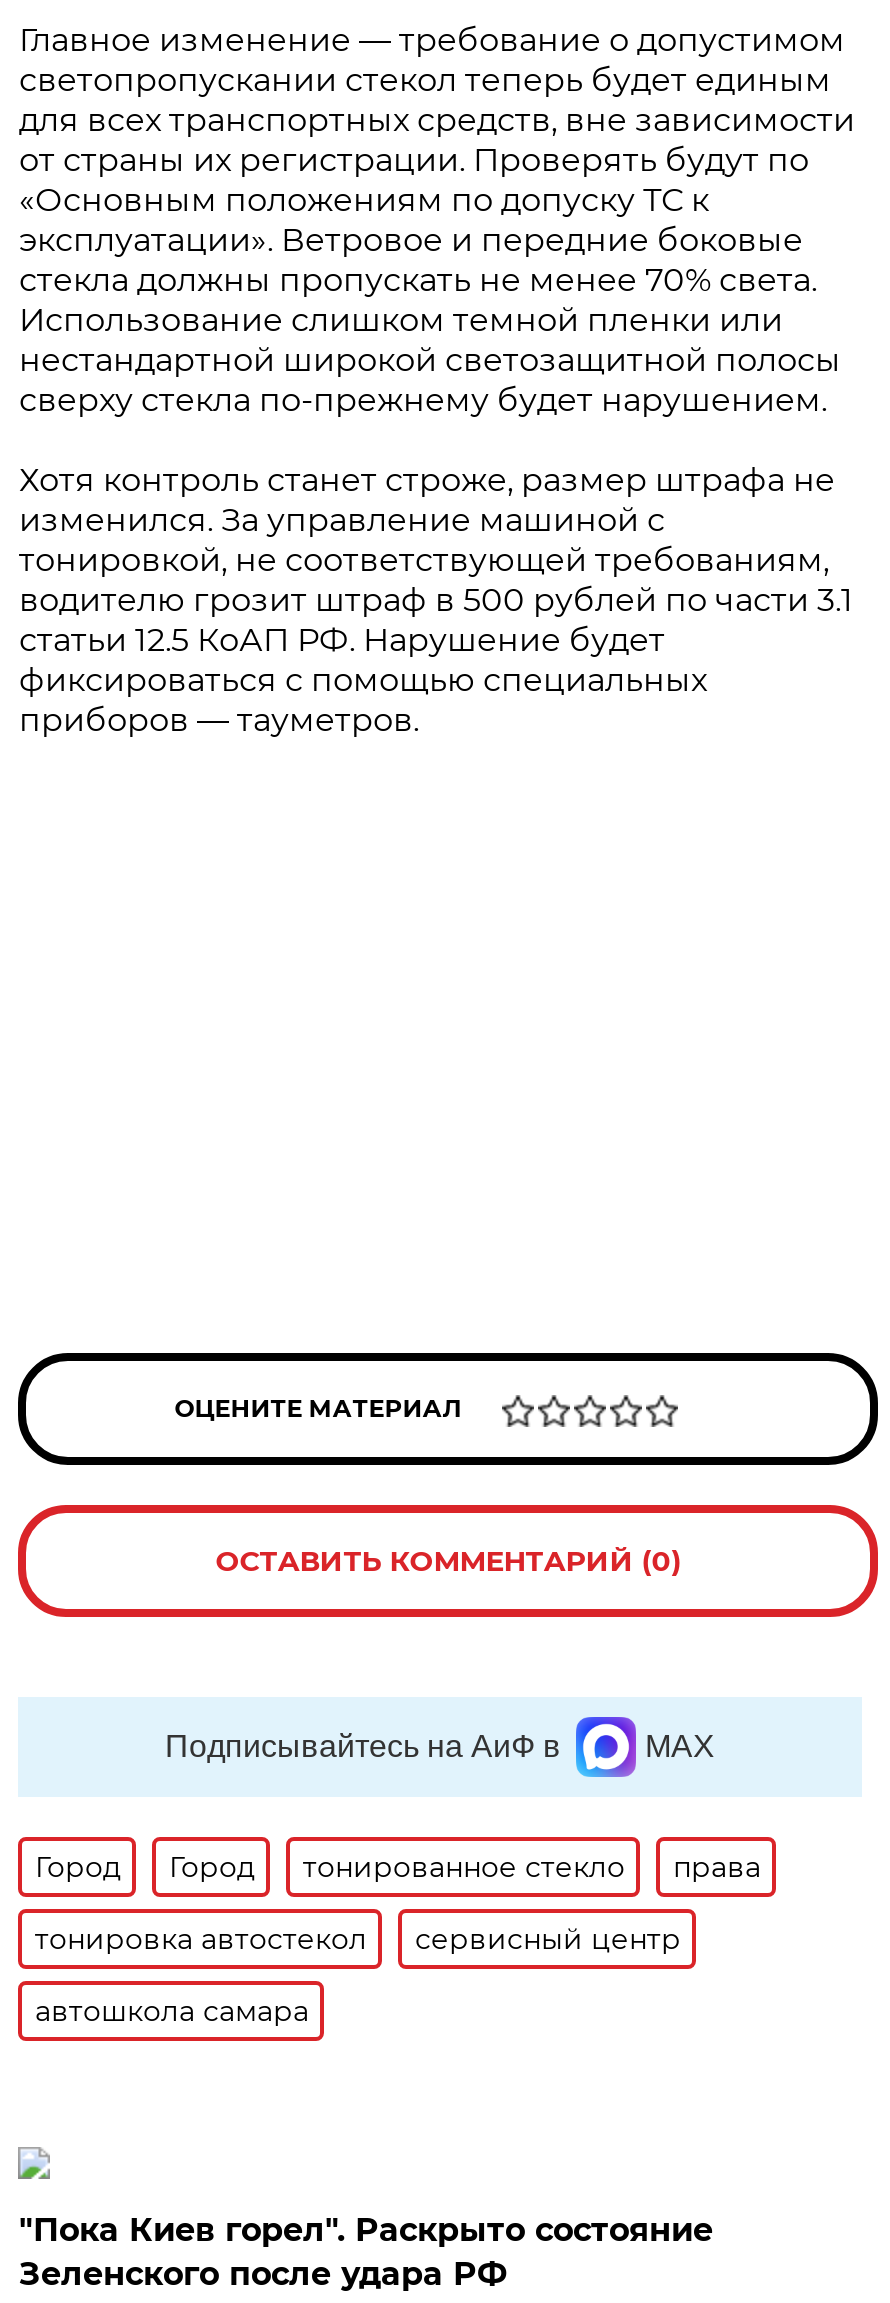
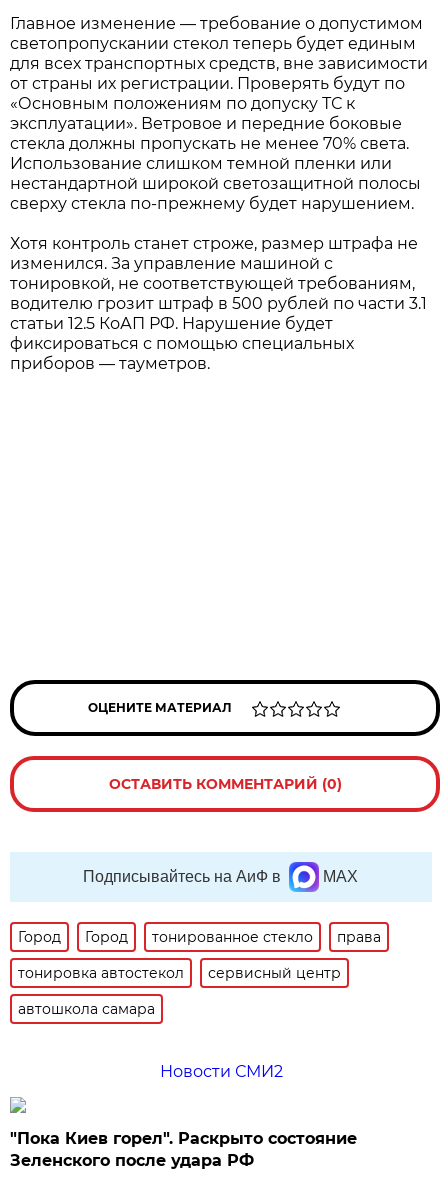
+ Новости СМИ2
